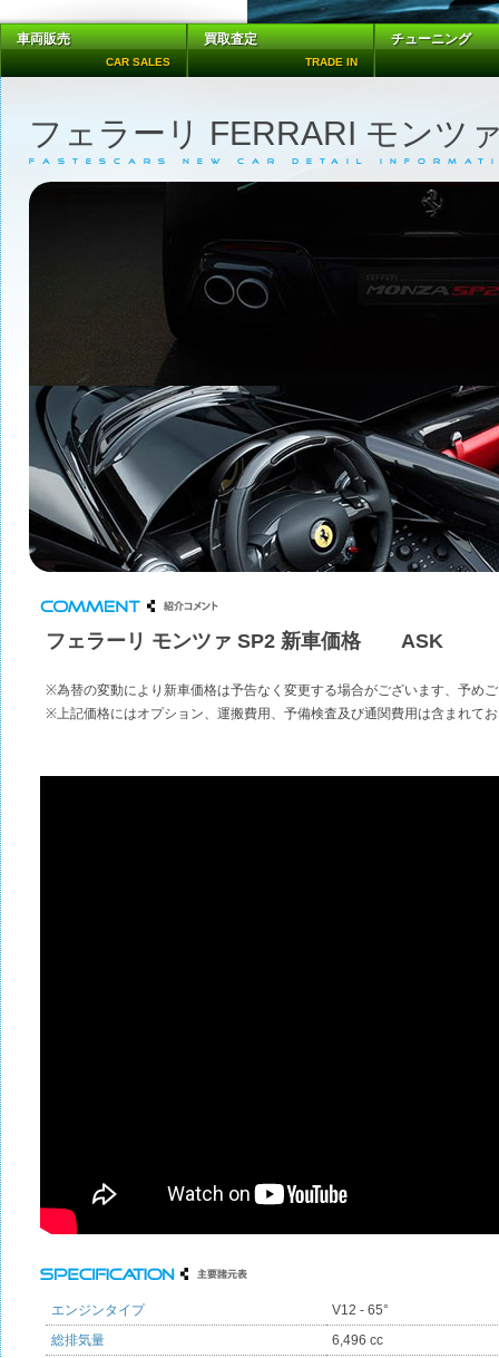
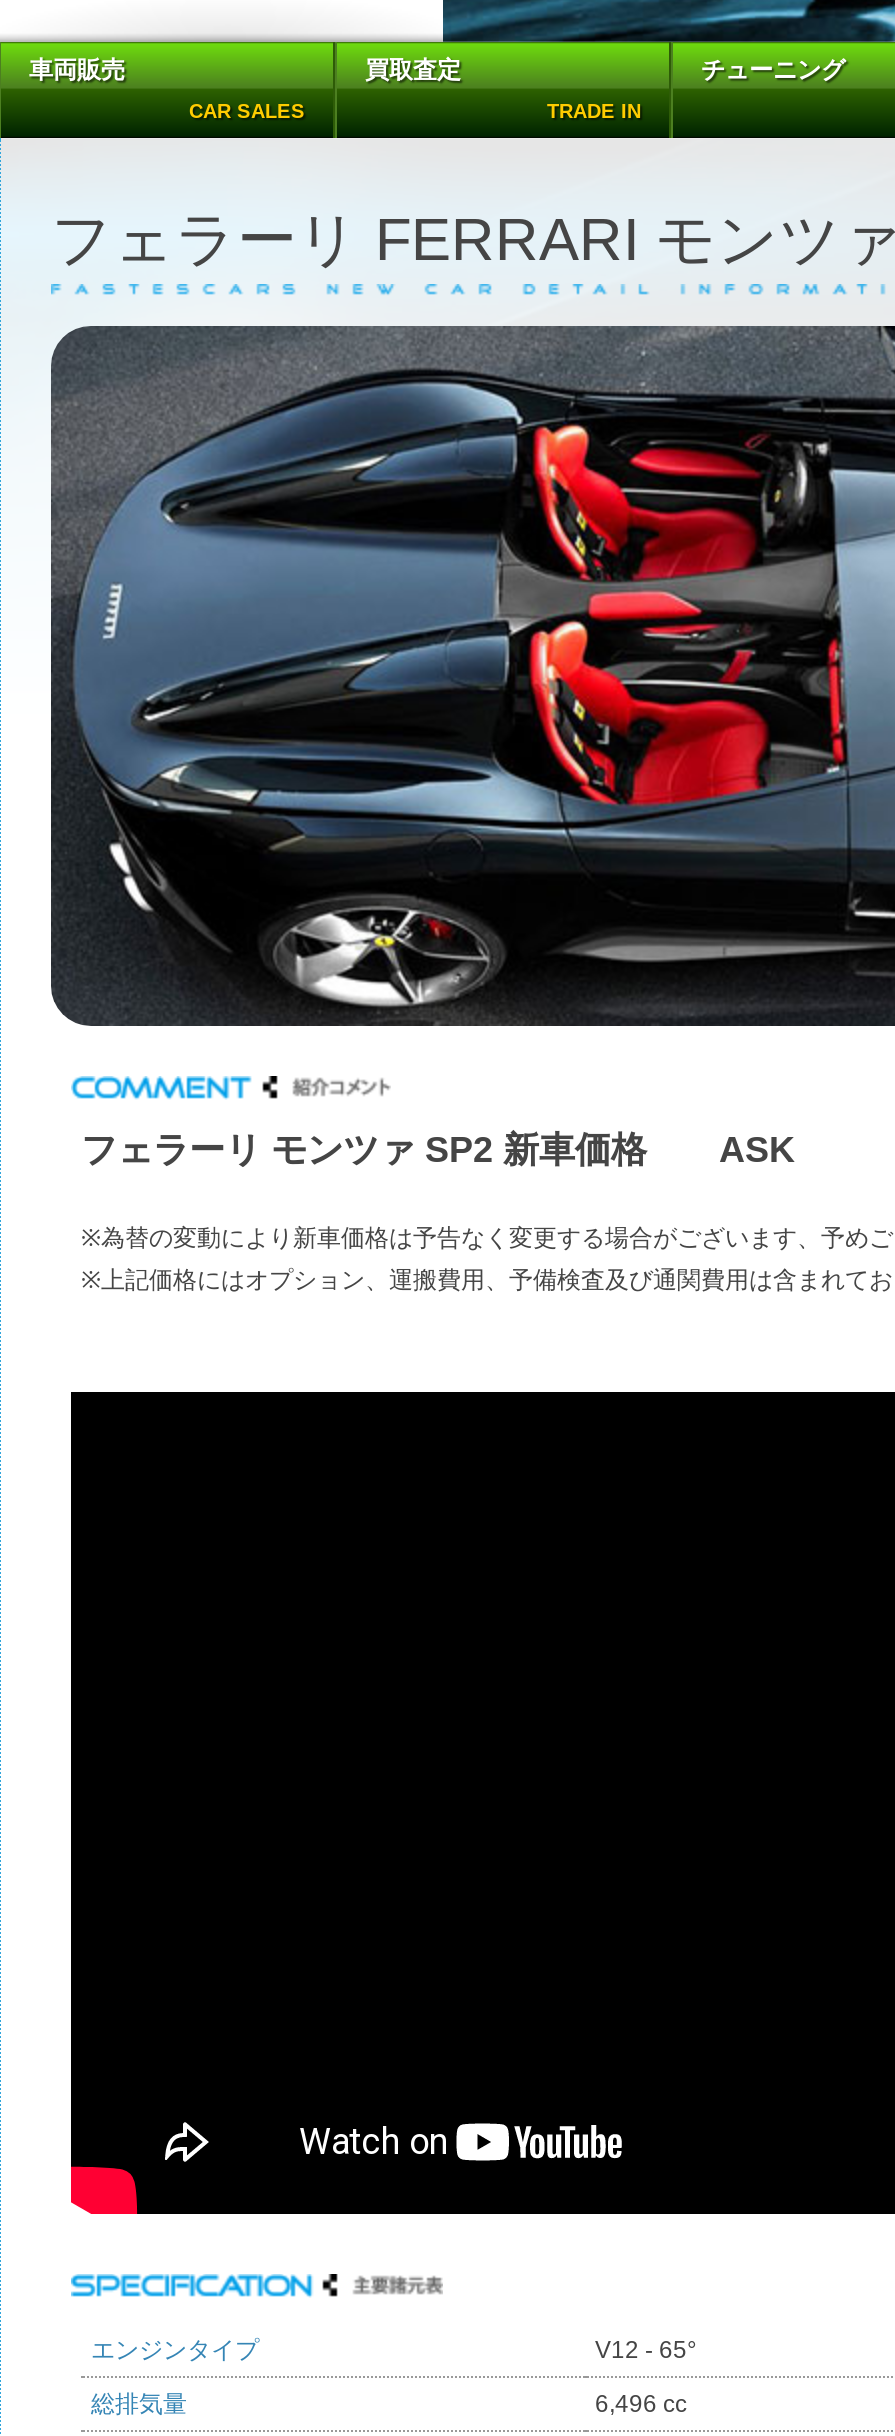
- [image]
+ [image]
